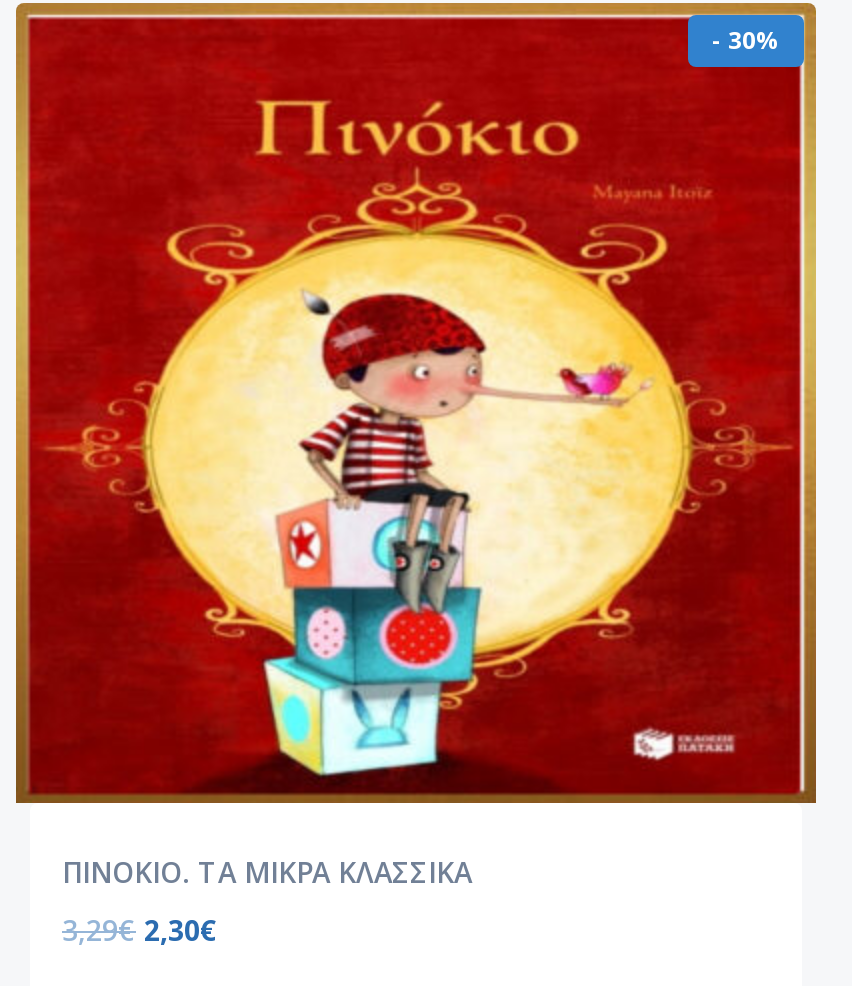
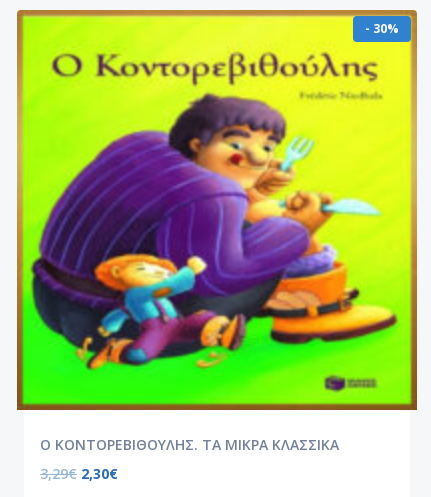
- [image]
- ΠΙΝΟΚΙΟ. ΤΑ ΜΙΚΡΑ ΚΛΑΣΣΙΚΑ
+ [image]
+ Ο ΚΟΝΤΟΡΕΒΙΘΟΥΛΗΣ. ΤΑ ΜΙΚΡΑ ΚΛΑΣΣΙΚΑ
